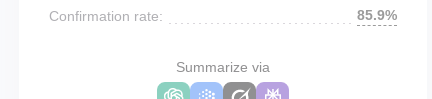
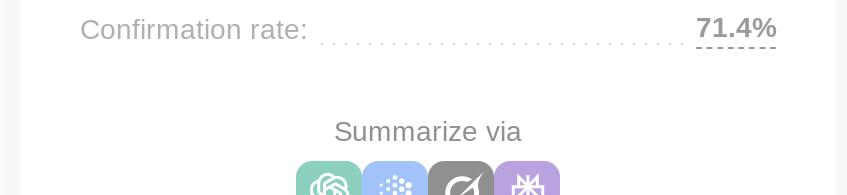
- 85.9%
+ 71.4%
